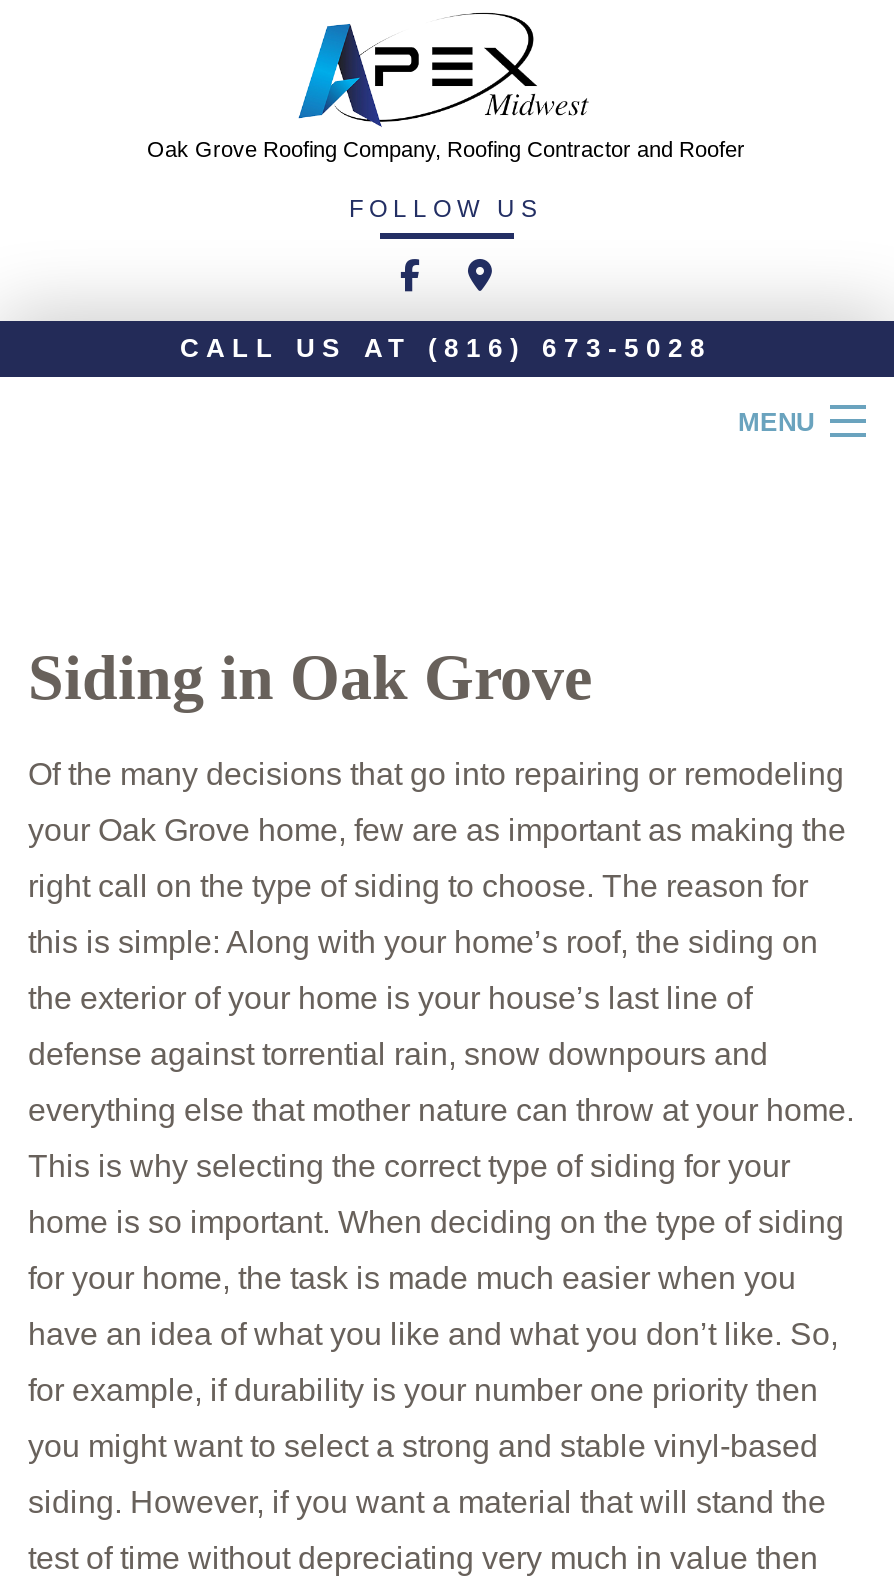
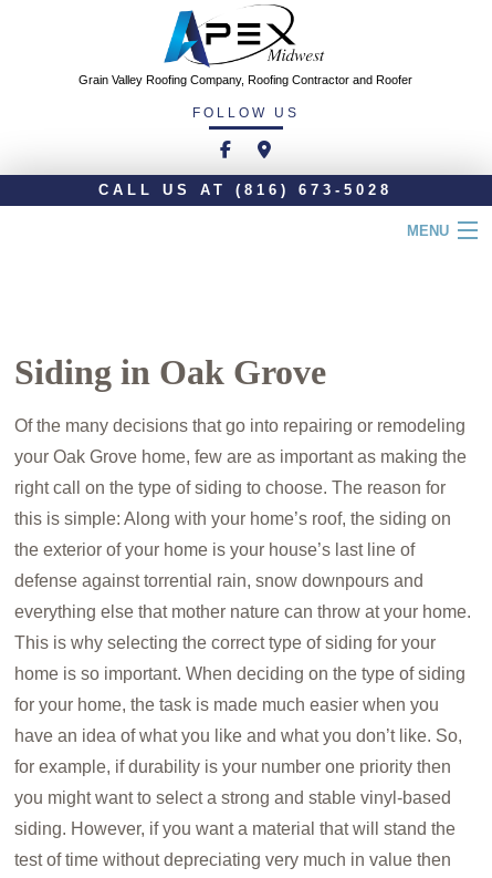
- Oak Grove Roofing Company, Roofing Contractor and Roofer
+ Grain Valley Roofing Company, Roofing Contractor and Roofer
